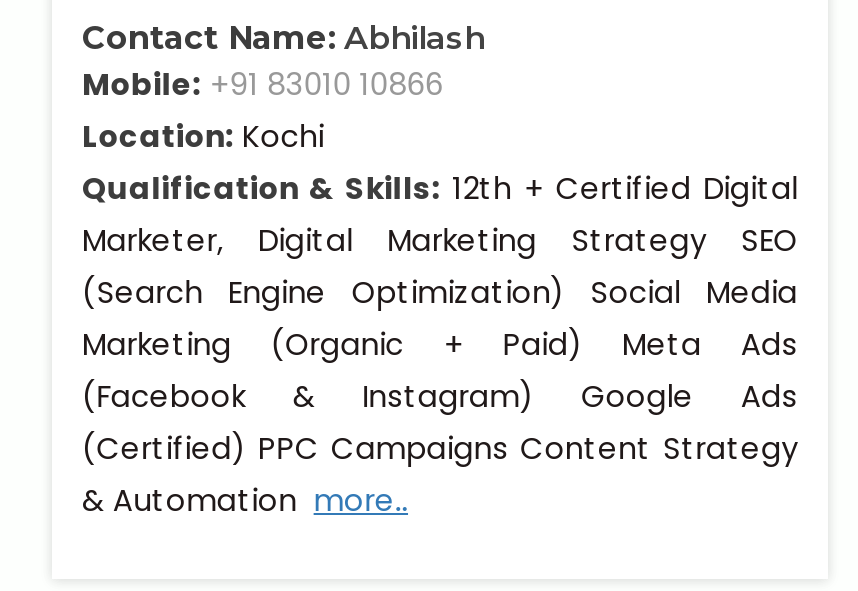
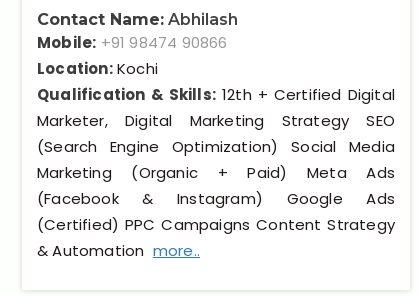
- Mobile: +91 83010 10866
+ Mobile: +91 98474 90866
